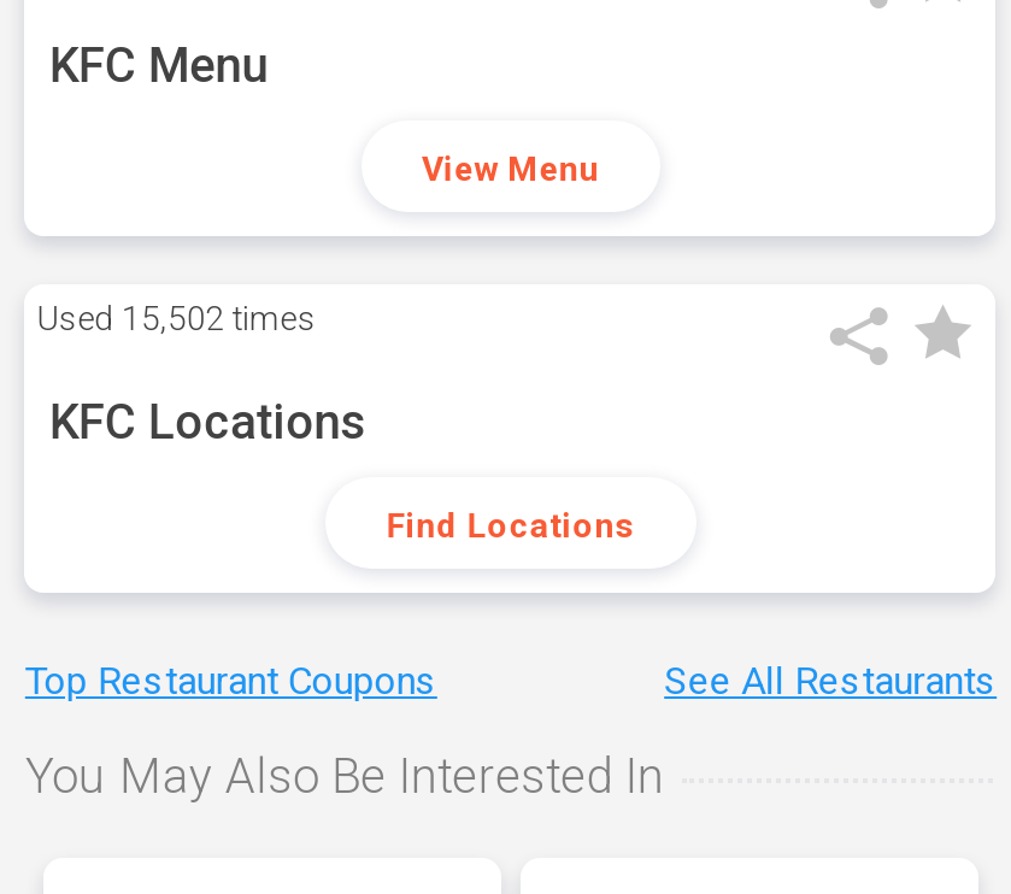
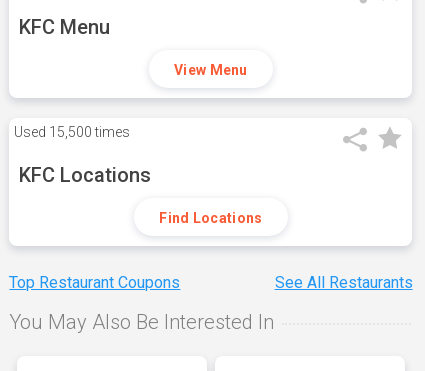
- Used 15,502 times
+ Used 15,500 times
